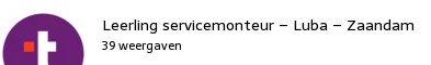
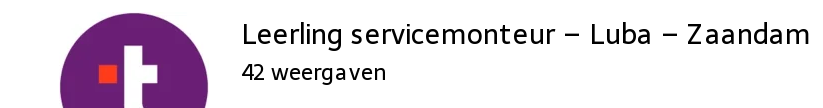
- 39 weergaven
+ 42 weergaven
